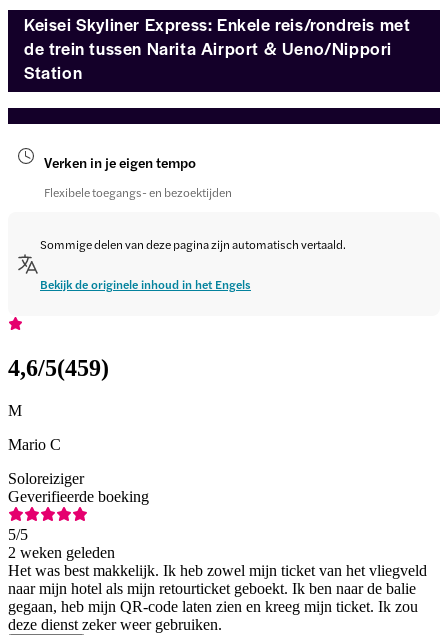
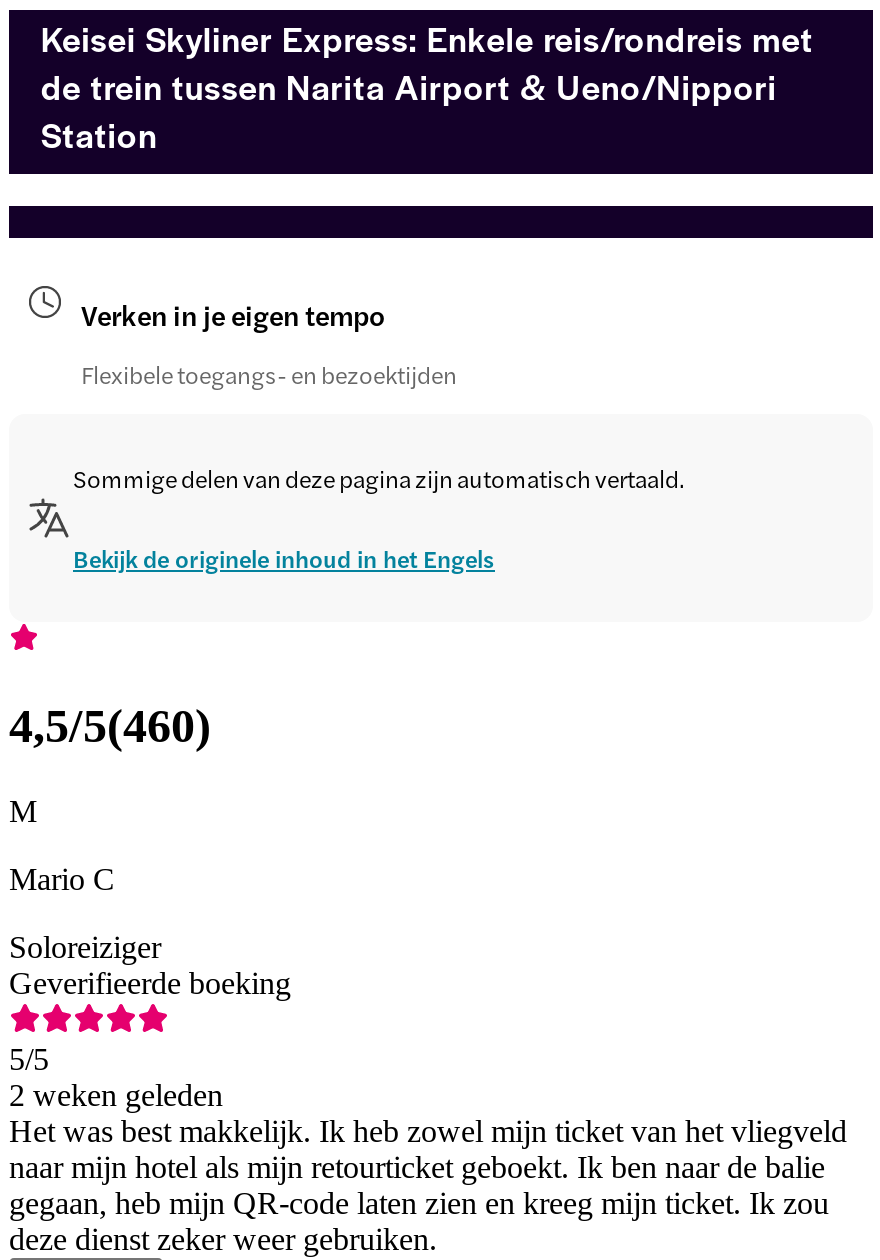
- 4,6/5(459)
+ 4,5/5(460)
